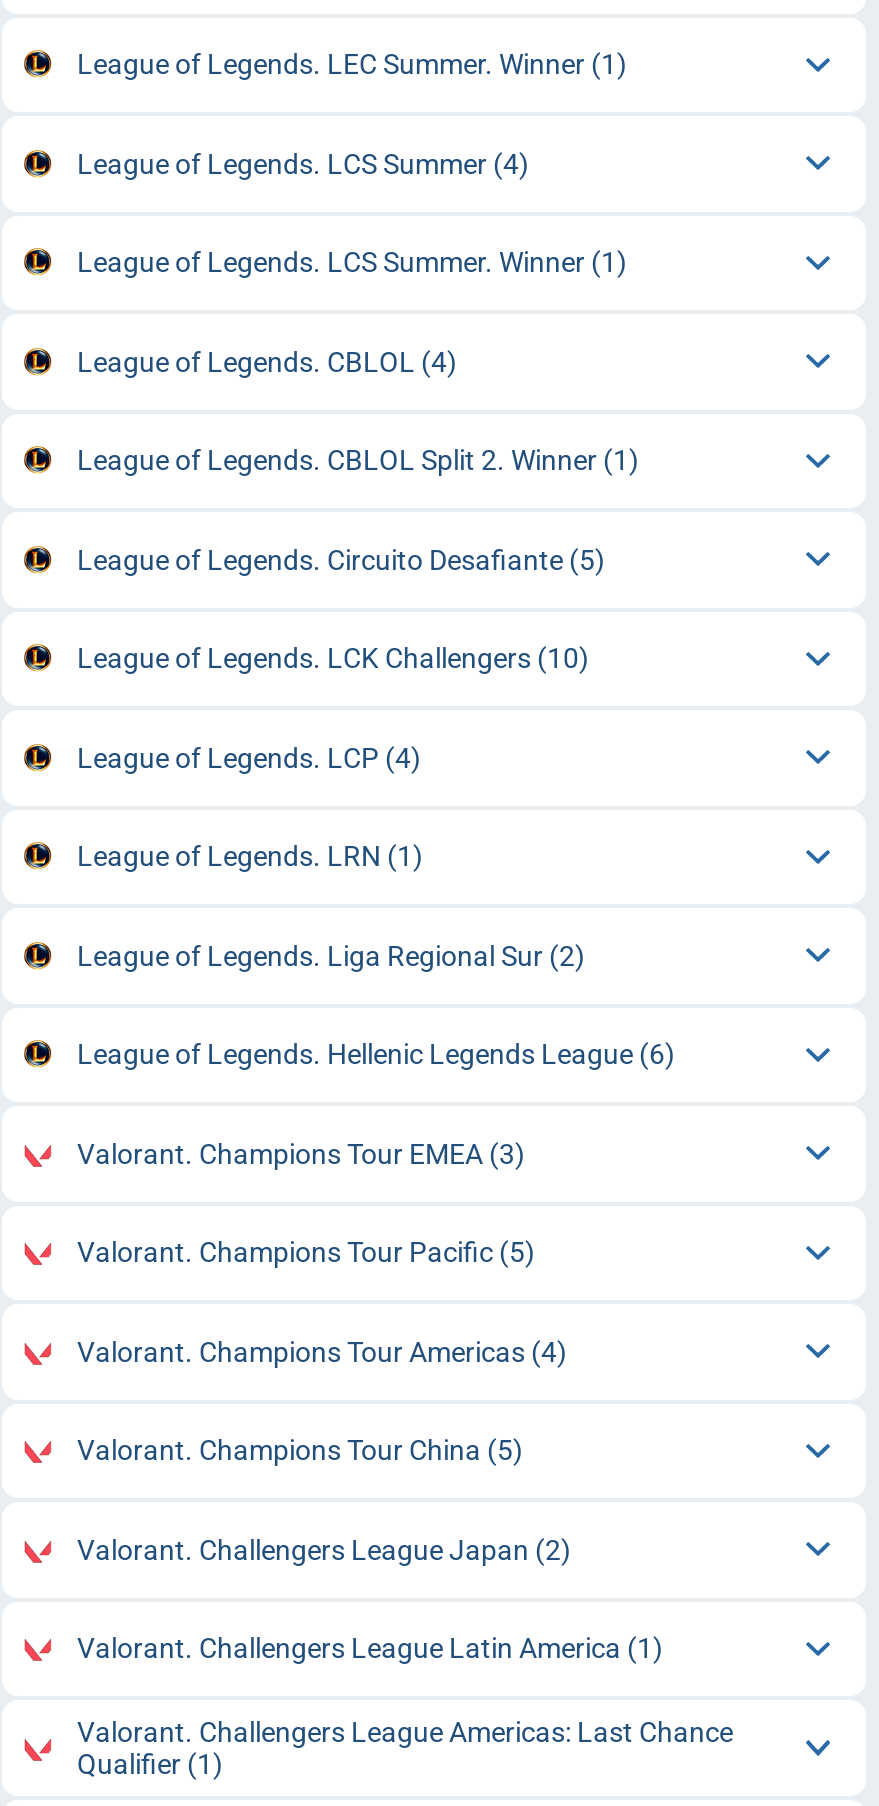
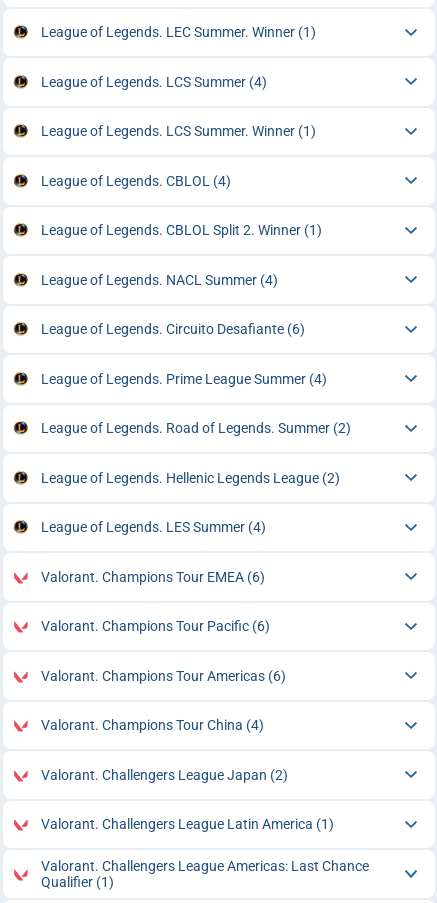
- League of Legends. Circuito Desafiante (5)
+ League of Legends. NACL Summer (4)

- League of Legends. LCK Challengers (10)
+ League of Legends. Circuito Desafiante (6)

- League of Legends. LCP (4)
+ League of Legends. Prime League Summer (4)

- League of Legends. LRN (1)
+ League of Legends. Road of Legends. Summer (2)

- League of Legends. Liga Regional Sur (2)
+ League of Legends. Hellenic Legends League (2)

- League of Legends. Hellenic Legends League (6)
+ League of Legends. LES Summer (4)

- Valorant. Champions Tour EMEA (3)
+ Valorant. Champions Tour EMEA (6)

- Valorant. Champions Tour Pacific (5)
+ Valorant. Champions Tour Pacific (6)

- Valorant. Champions Tour Americas (4)
+ Valorant. Champions Tour Americas (6)

- Valorant. Champions Tour China (5)
+ Valorant. Champions Tour China (4)
